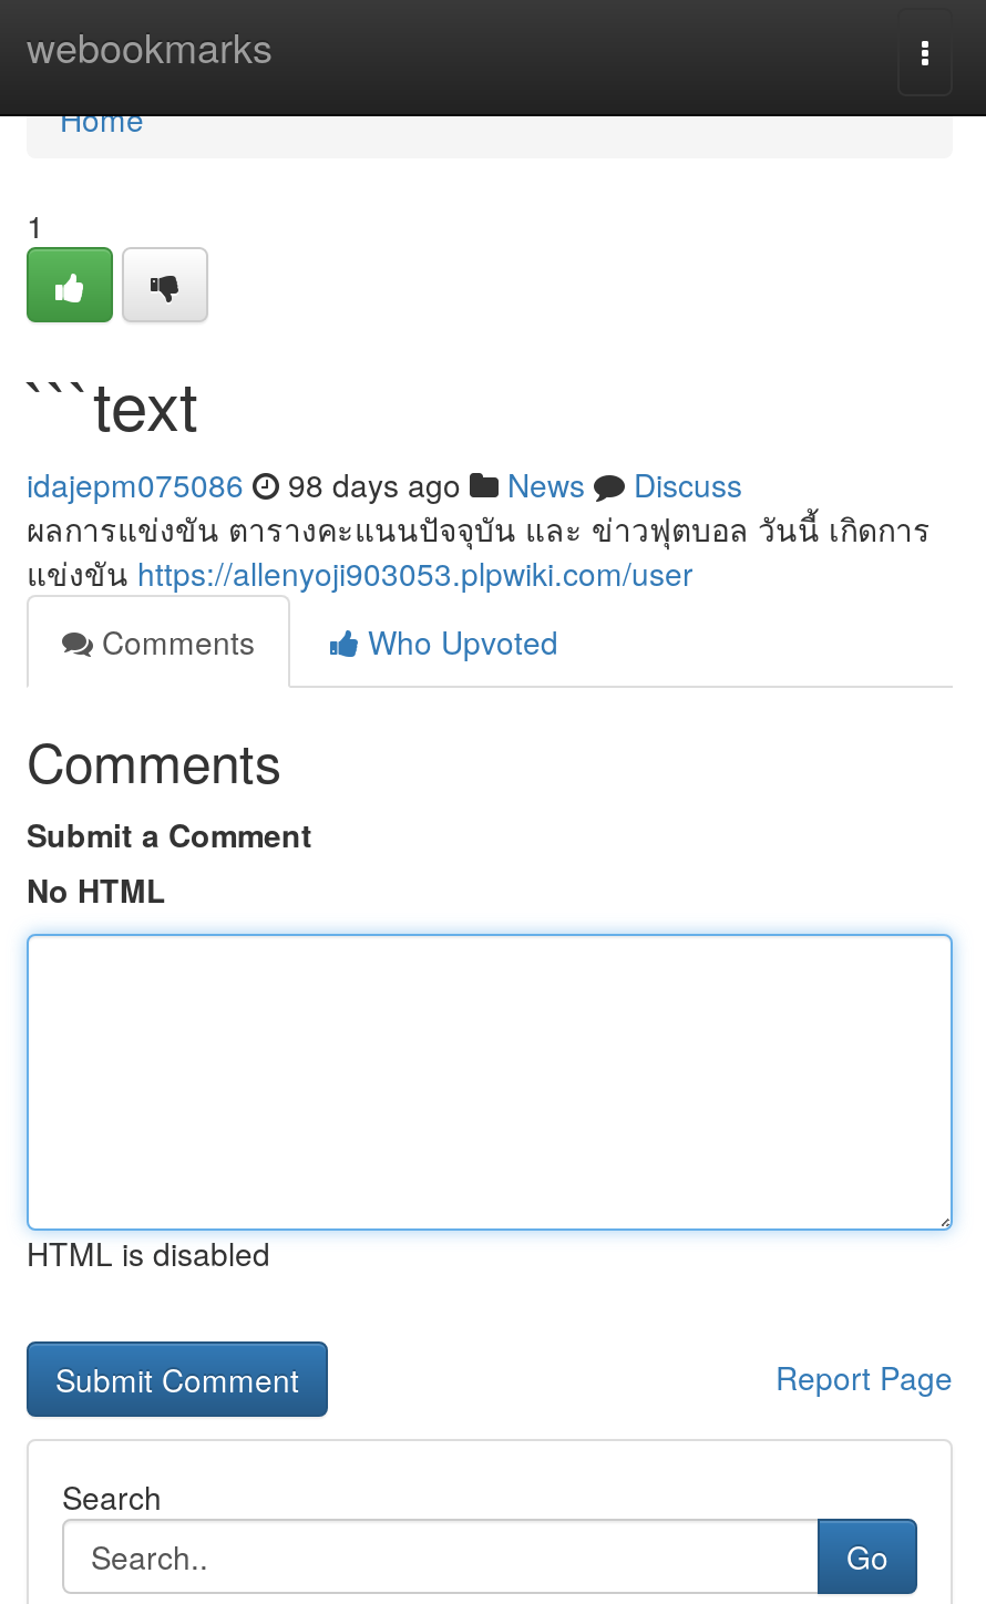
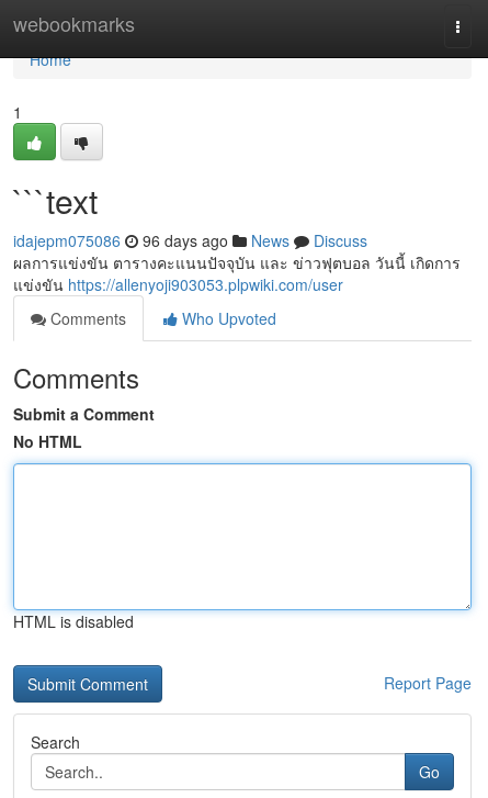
- idajepm075086 98 days ago News Discuss
+ idajepm075086 96 days ago News Discuss
